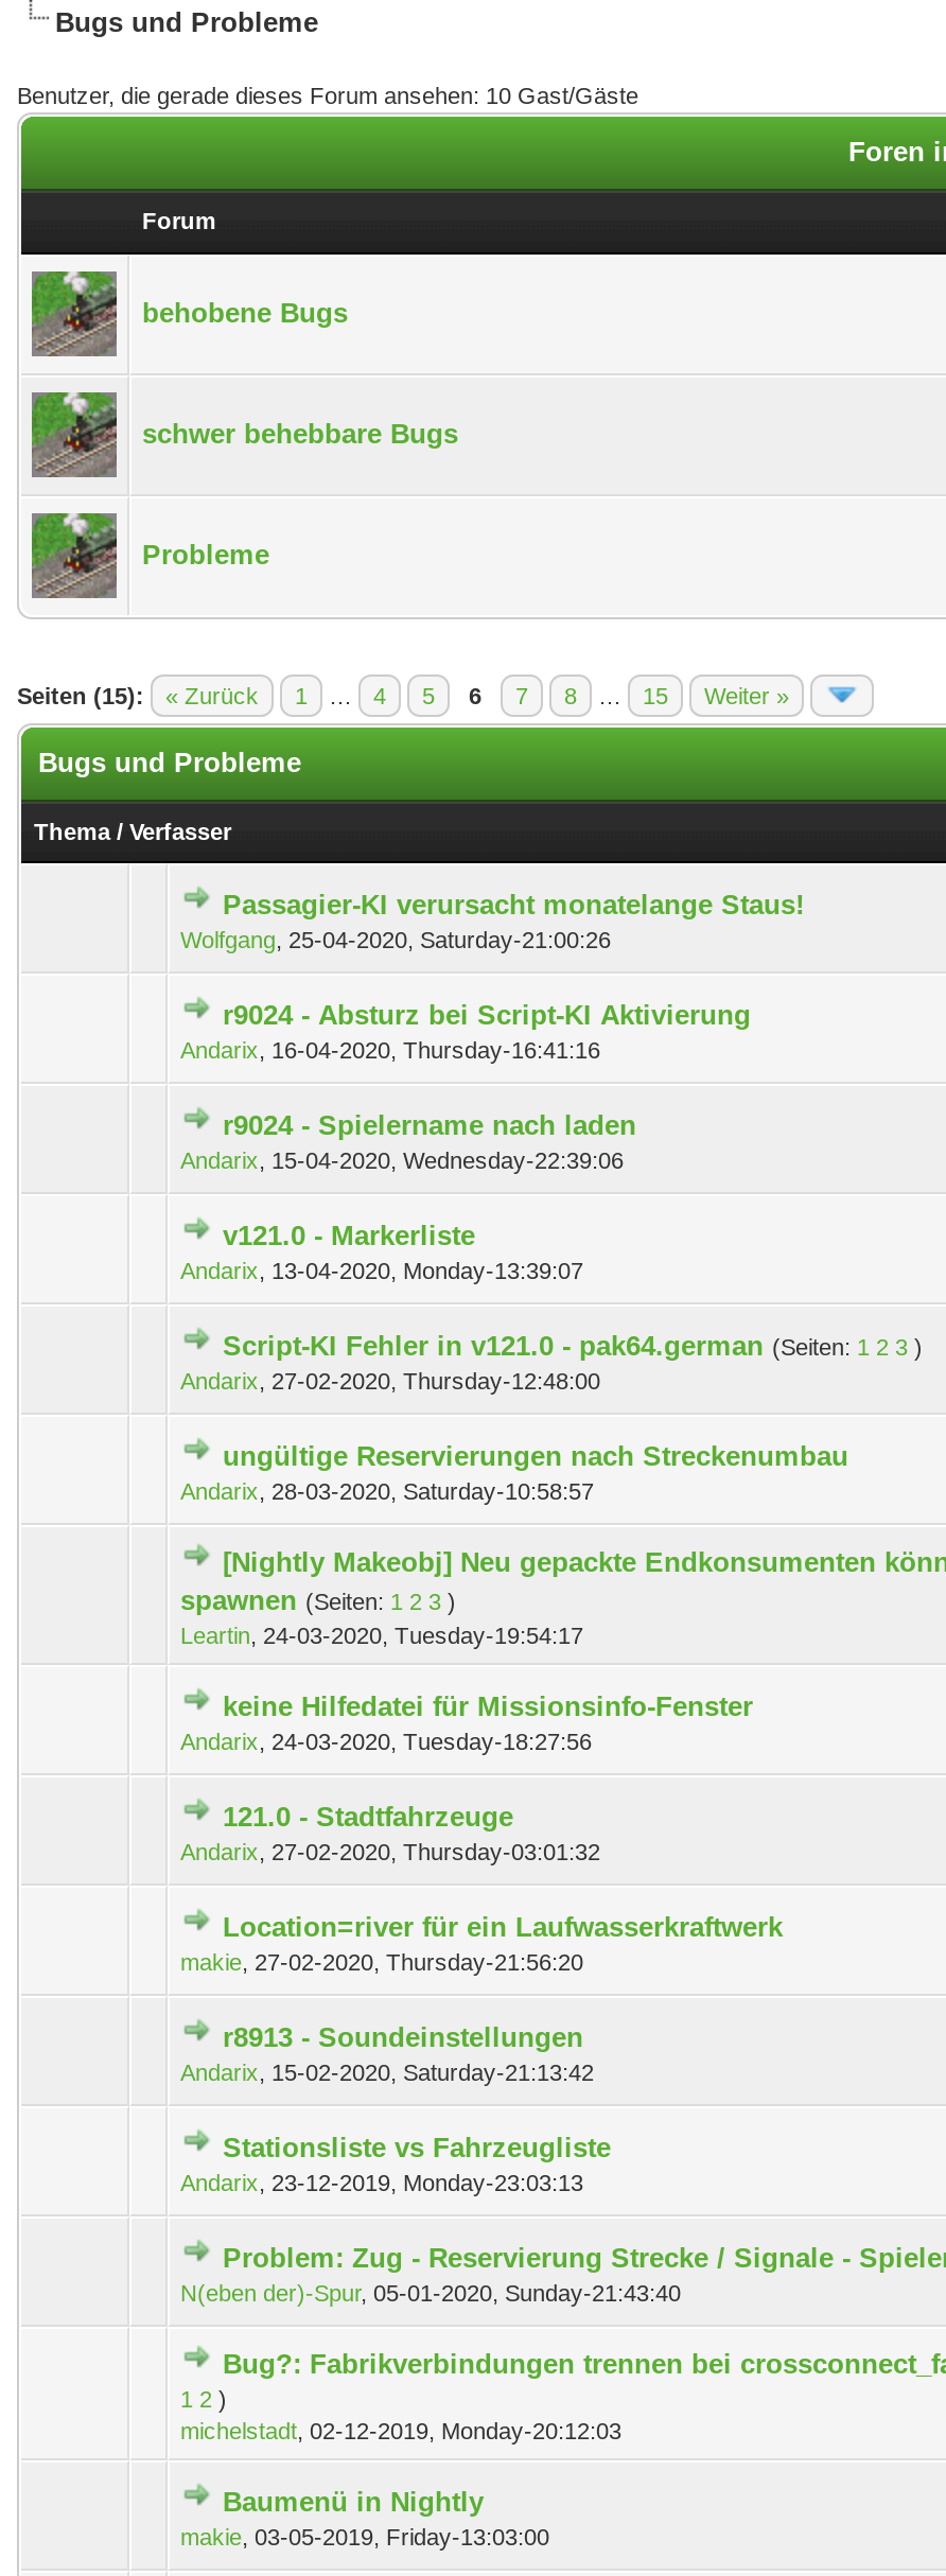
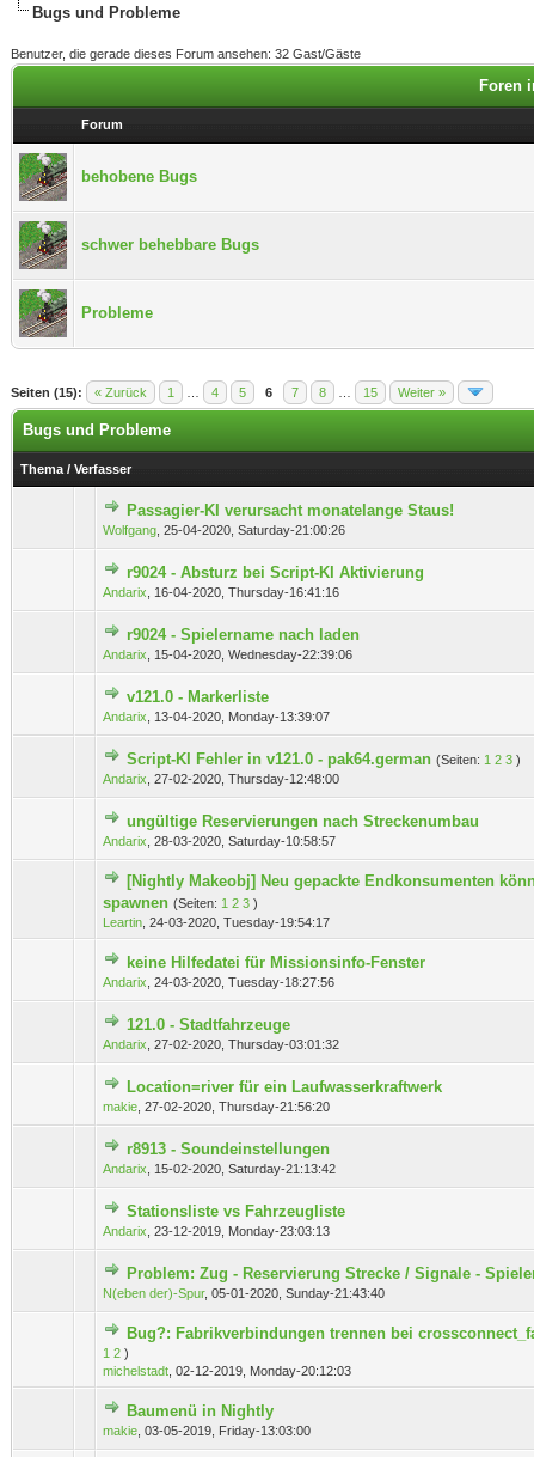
- Benutzer, die gerade dieses Forum ansehen: 10 Gast/Gäste
+ Benutzer, die gerade dieses Forum ansehen: 32 Gast/Gäste
